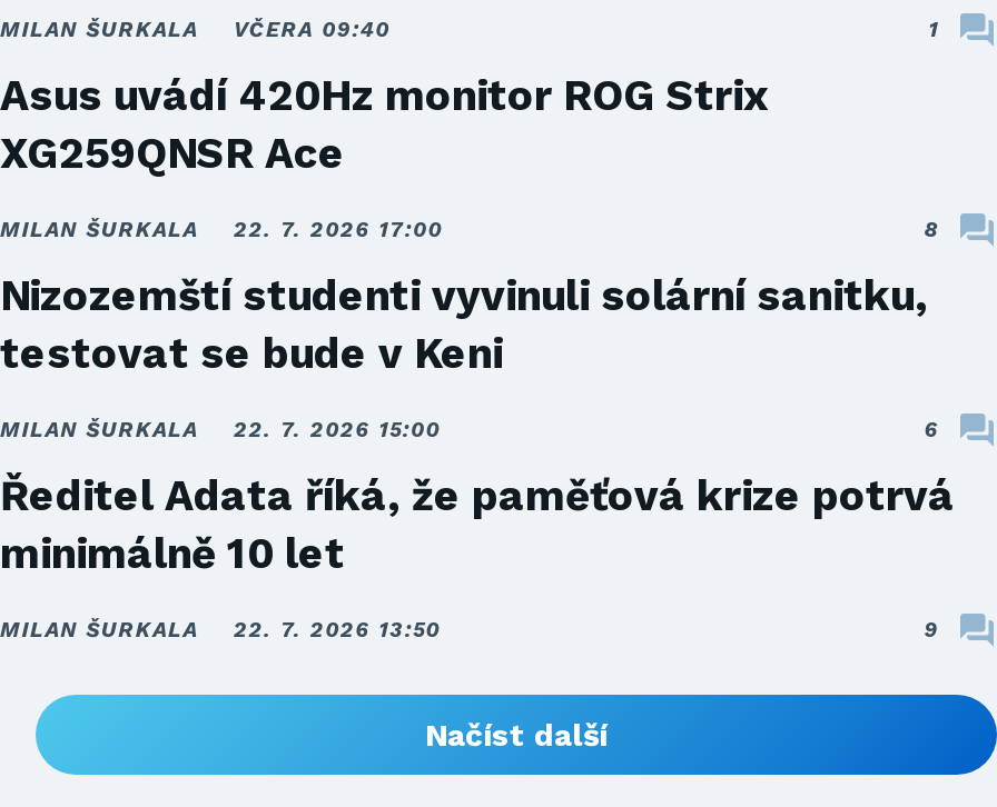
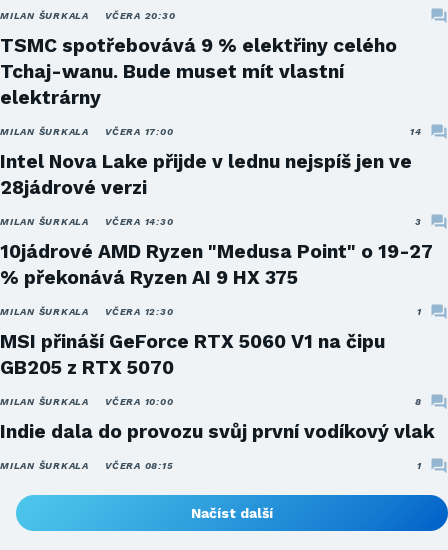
- VČERA 09:40
- 1
+ VČERA 20:30

- Asus uvádí 420Hz monitor ROG Strix
- XG259QNSR Ace
+ TSMC spotřebovává 9 % elektřiny celého
+ Tchaj-wanu. Bude muset mít vlastní
+ elektrárny

- 22. 7. 2026 17:00
- 8
+ VČERA 17:00
+ 14

- Nizozemští studenti vyvinuli solární sanitku,
- testovat se bude v Keni
+ Intel Nova Lake přijde v lednu nejspíš jen ve
+ 28jádrové verzi

- 22. 7. 2026 15:00
- 6
+ VČERA 14:30
+ 3

- Ředitel Adata říká, že paměťová krize potrvá
- minimálně 10 let
+ 10jádrové AMD Ryzen "Medusa Point" o 19-27
+ % překonává Ryzen AI 9 HX 375

- 22. 7. 2026 13:50
- 9
+ VČERA 12:30
+ 1
+ MSI přináší GeForce RTX 5060 V1 na čipu
+ GB205 z RTX 5070
+ MILAN ŠURKALA
+ VČERA 10:00
+ 8
+ Indie dala do provozu svůj první vodíkový vlak
+ MILAN ŠURKALA
+ VČERA 08:15
+ 1
